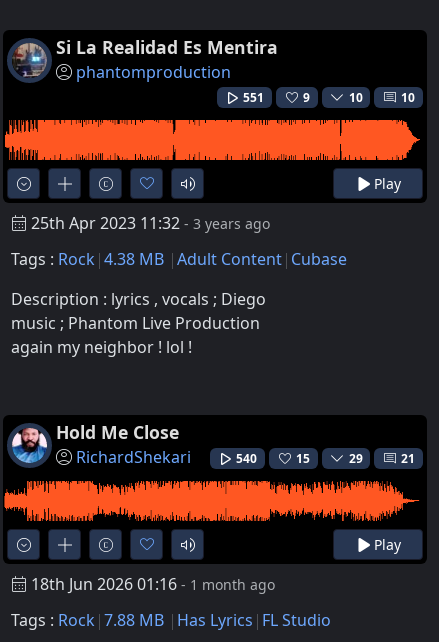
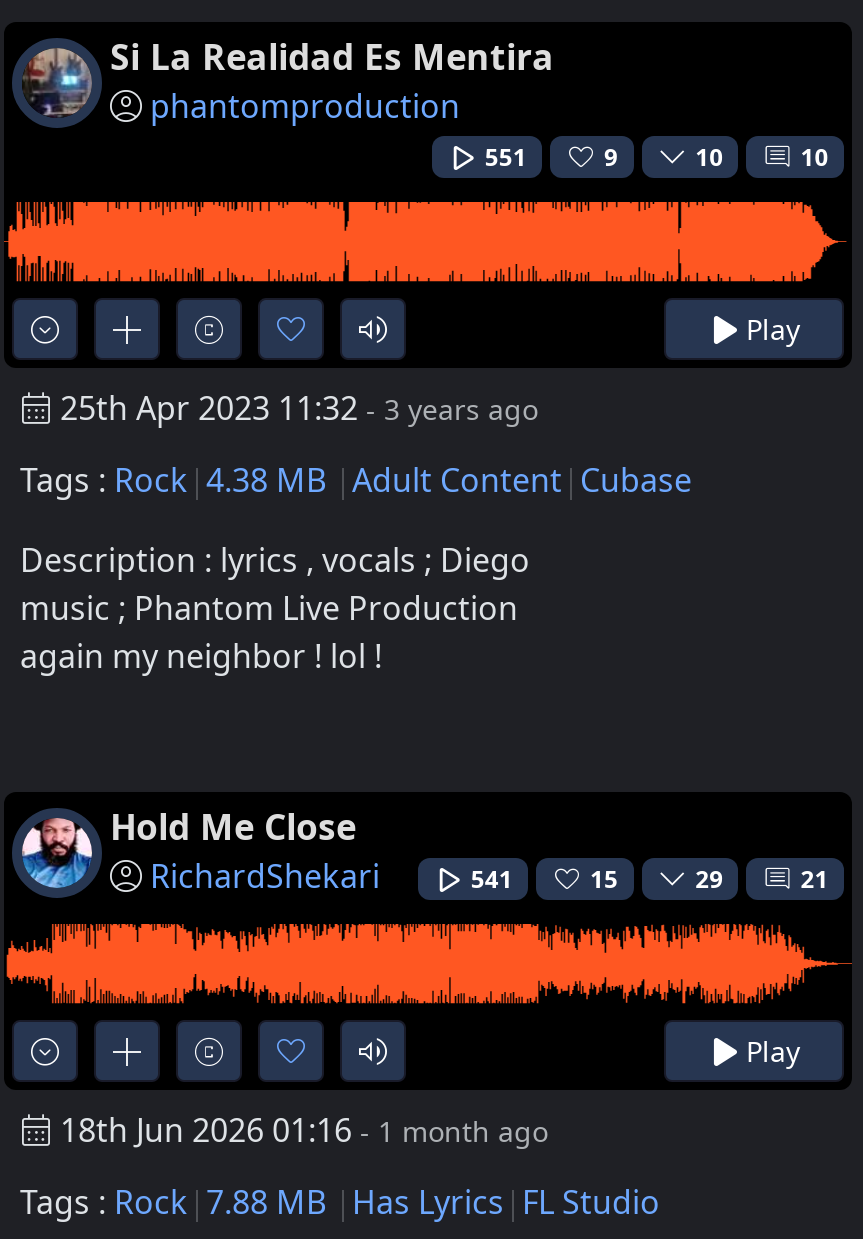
- 540
+ 541
